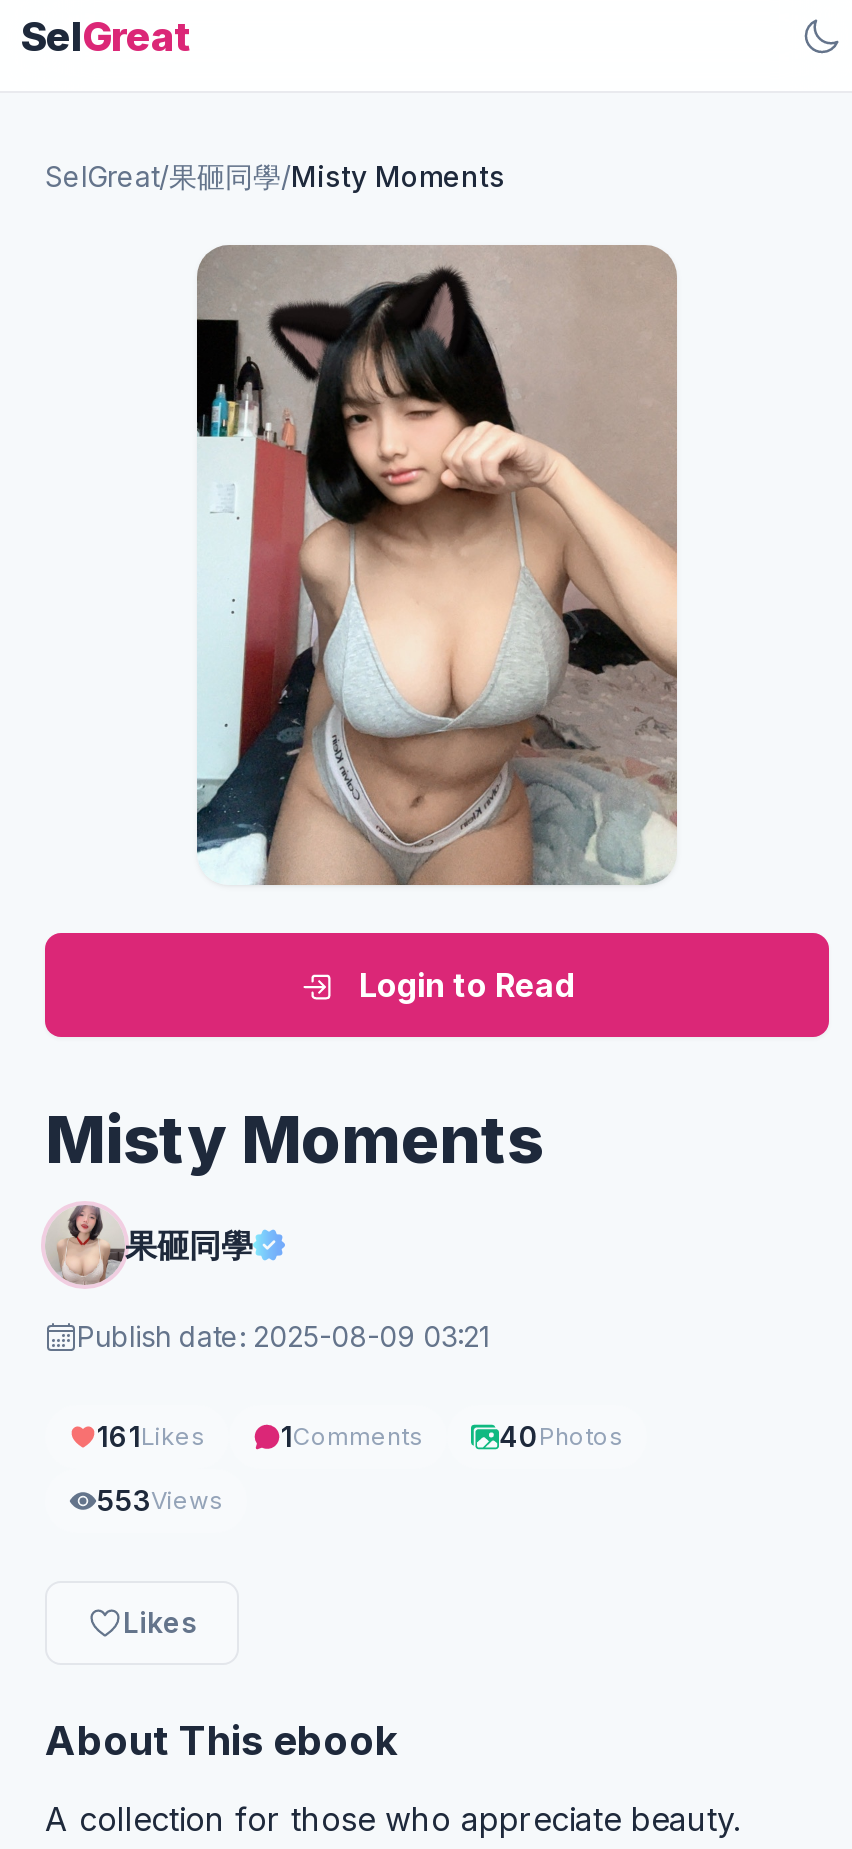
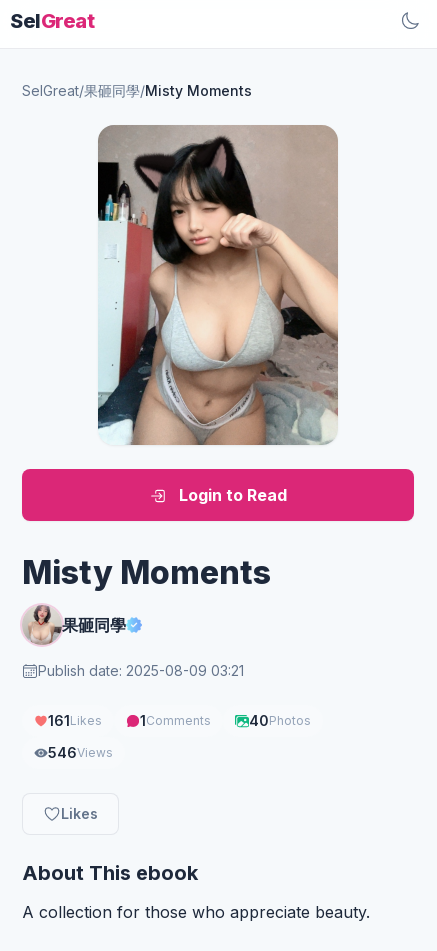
- 553Views
+ 546Views
